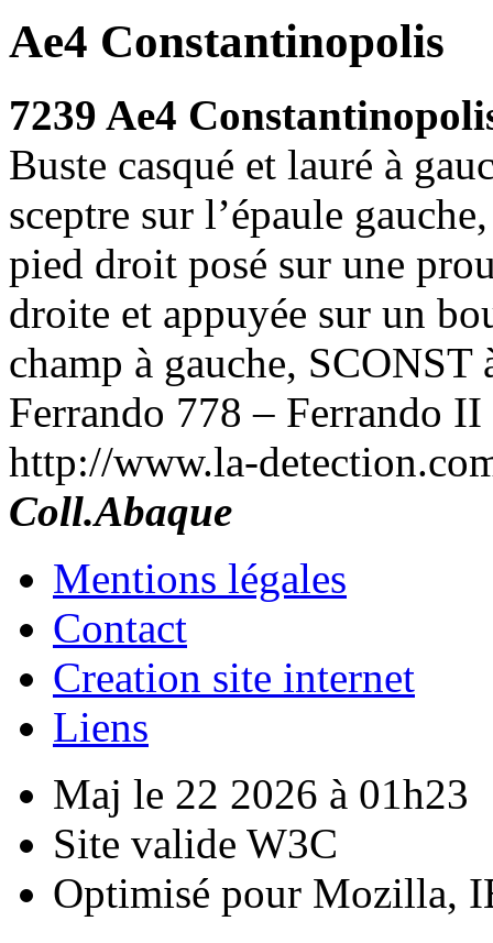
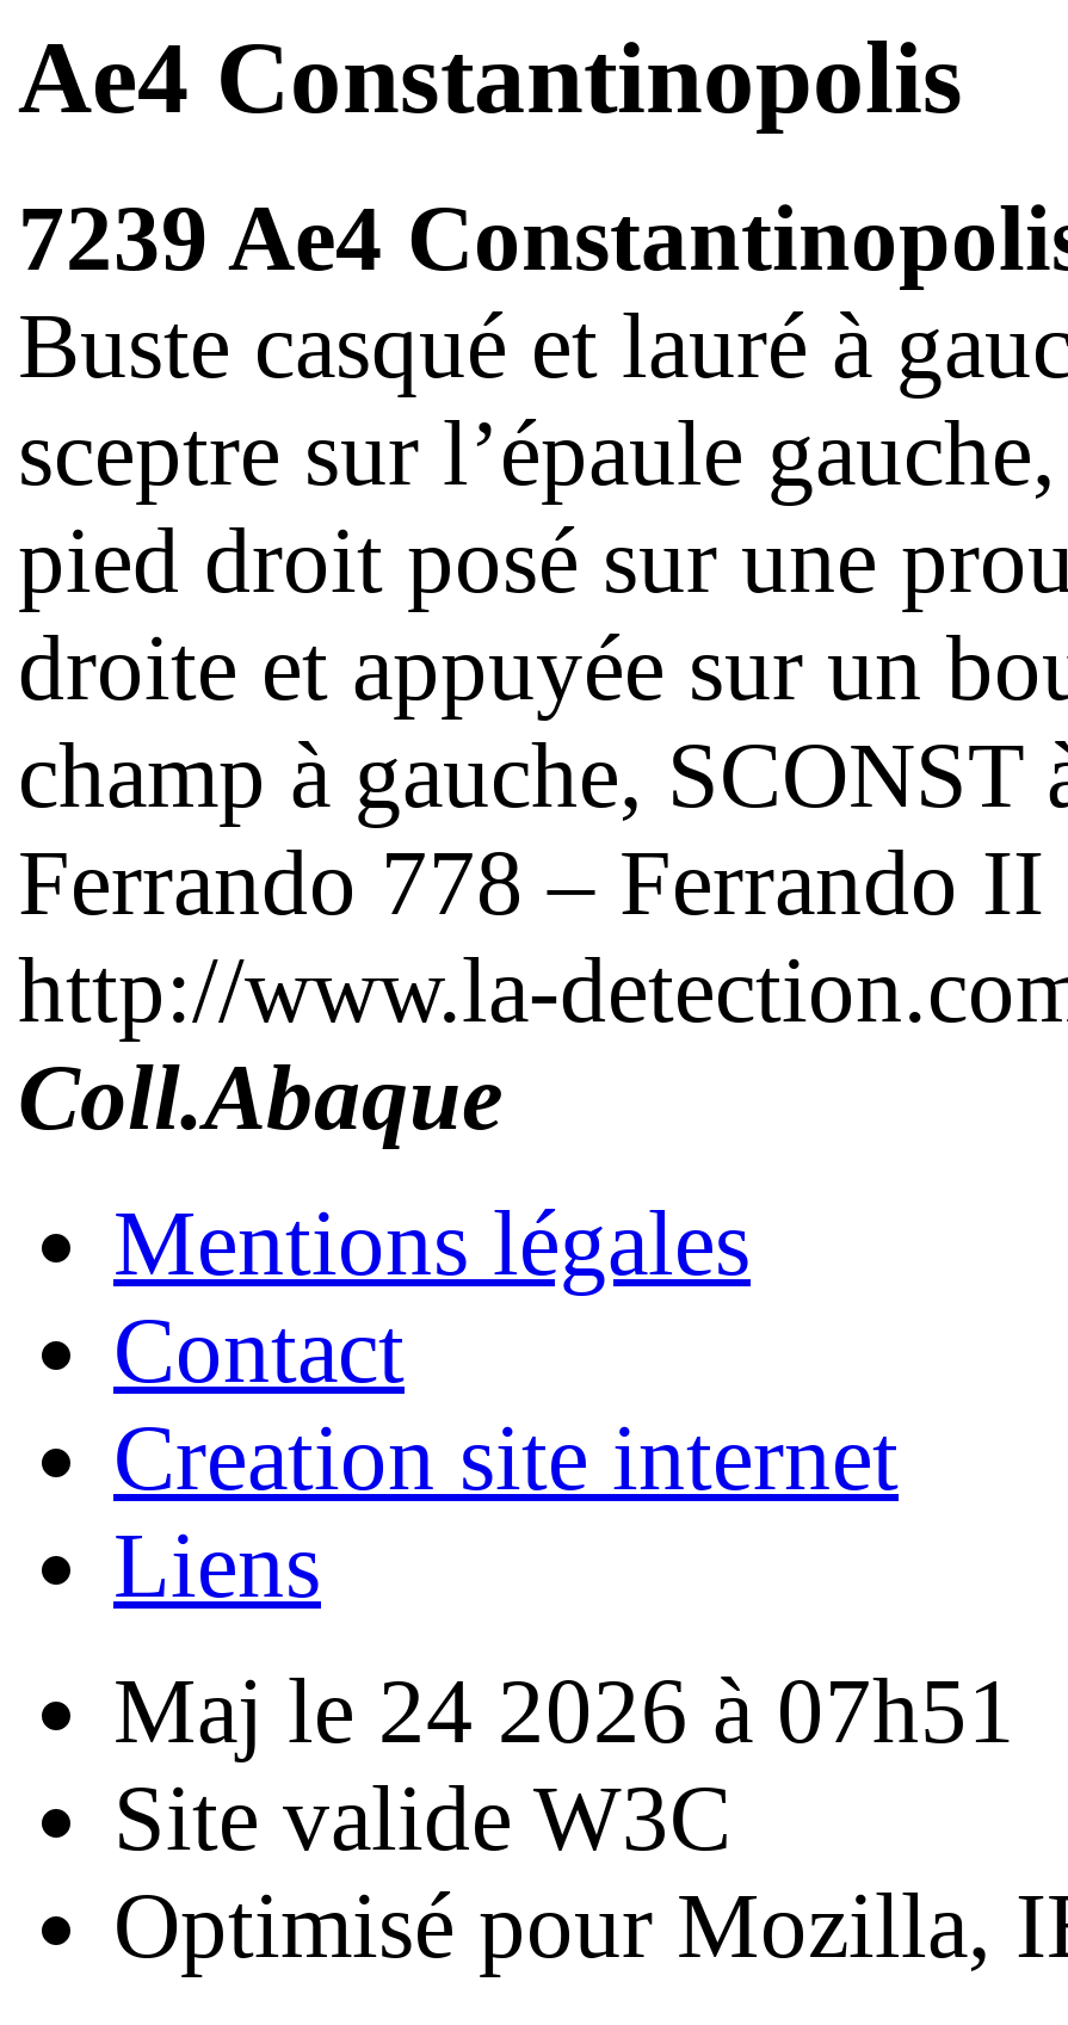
- Maj le 22 2026 à 01h23
+ Maj le 24 2026 à 07h51
